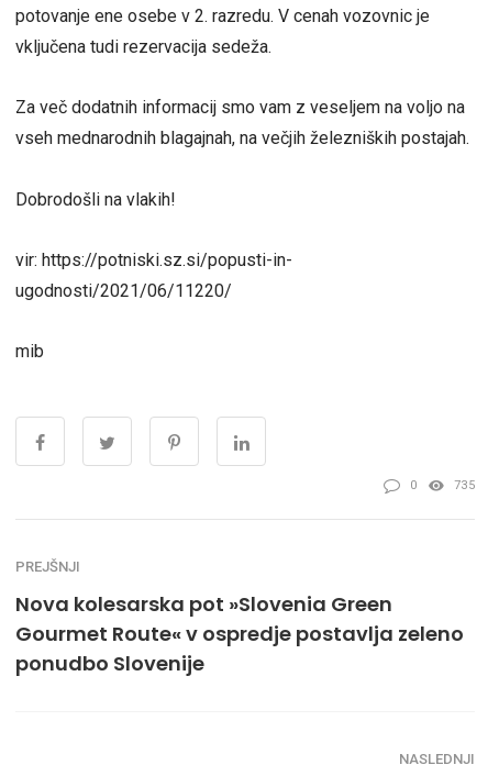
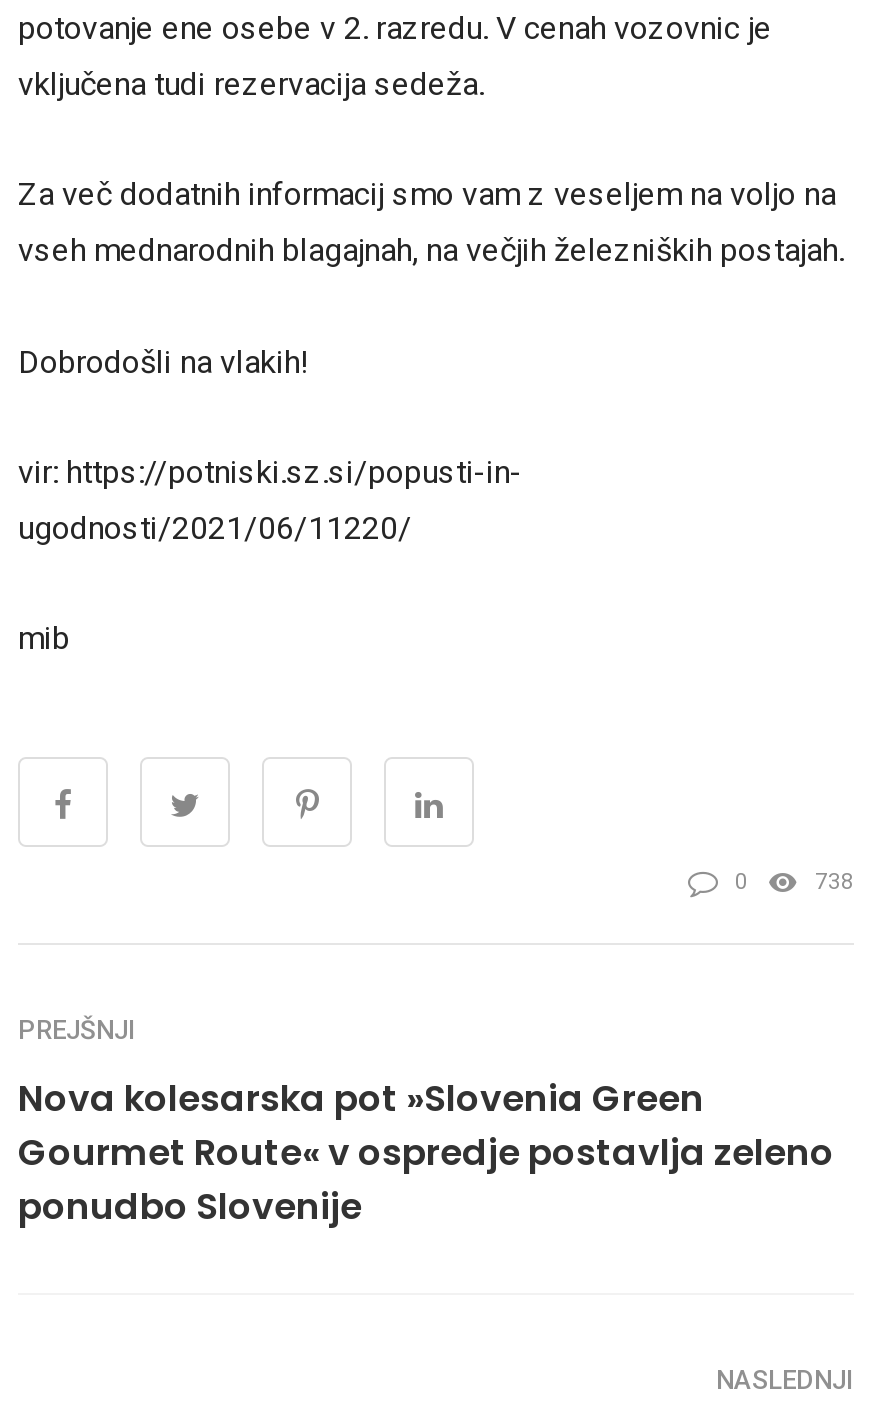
- 735
+ 738
